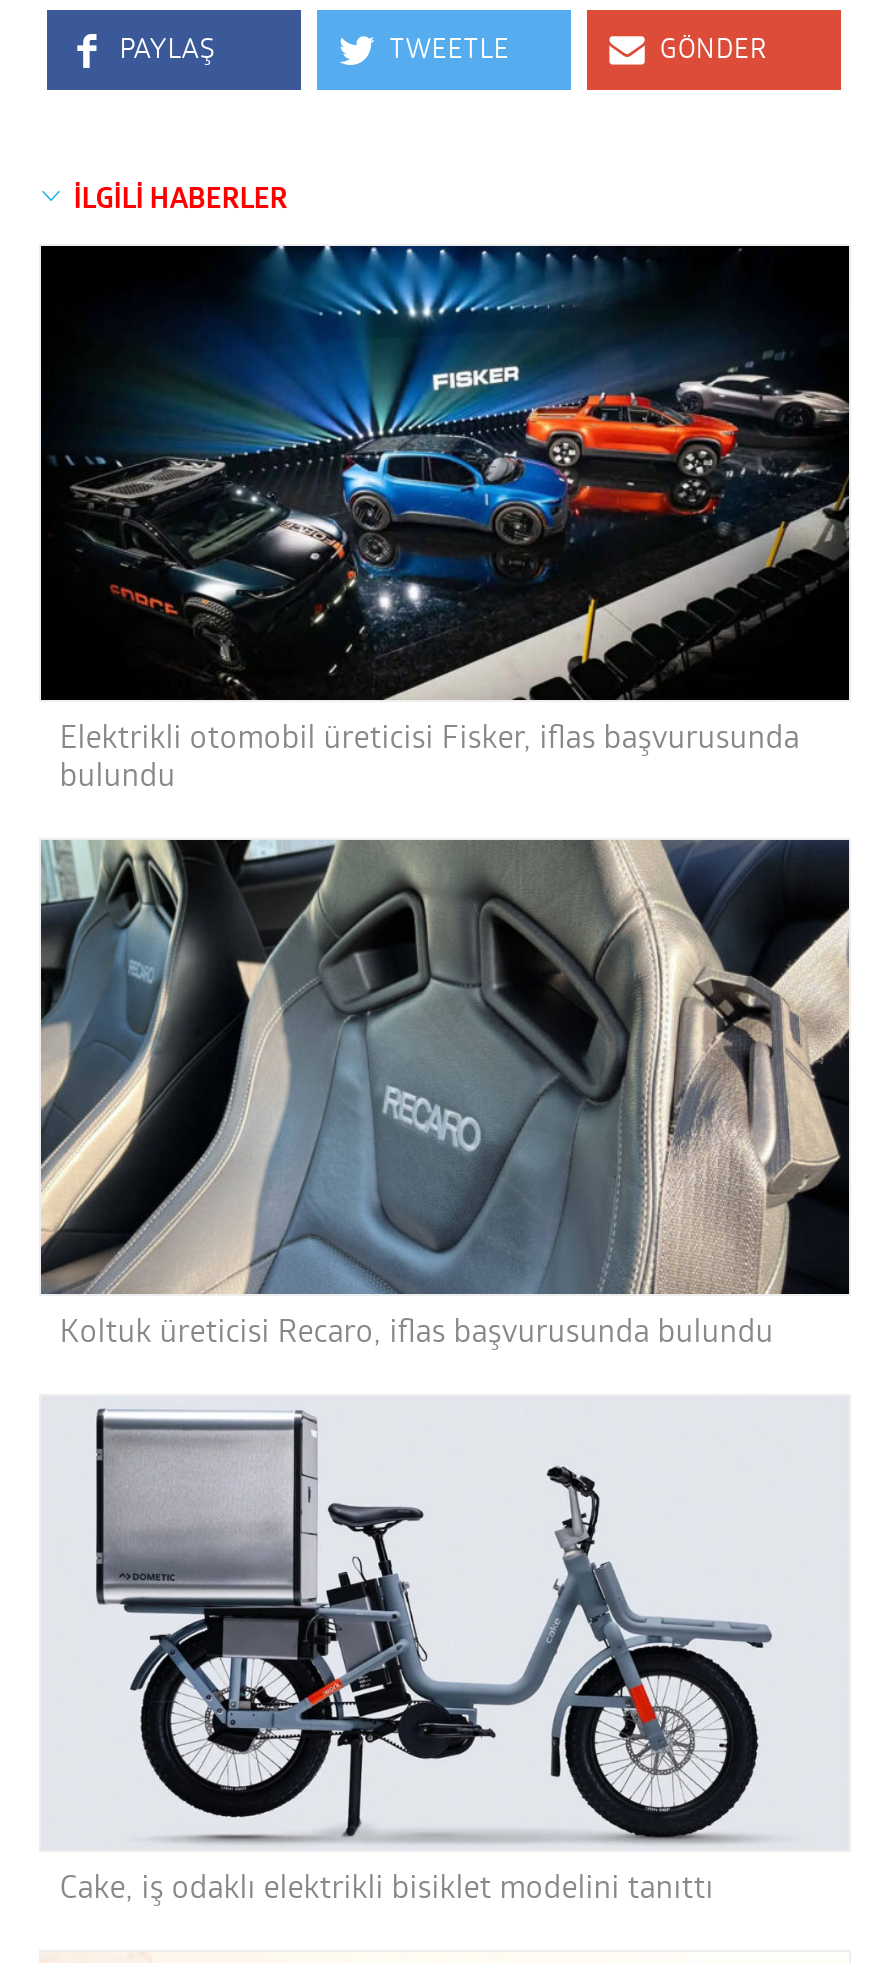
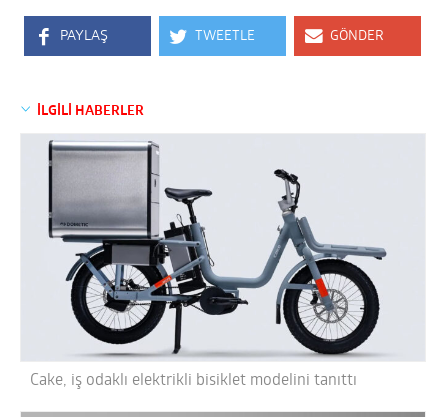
- [image]
- Elektrikli otomobil üreticisi Fisker, iflas başvurusunda
- bulundu

- [image]
- Koltuk üreticisi Recaro, iflas başvurusunda bulundu
